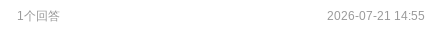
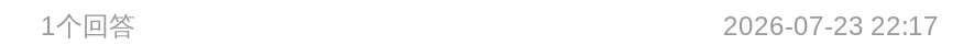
- 2026-07-21 14:55
+ 2026-07-23 22:17
